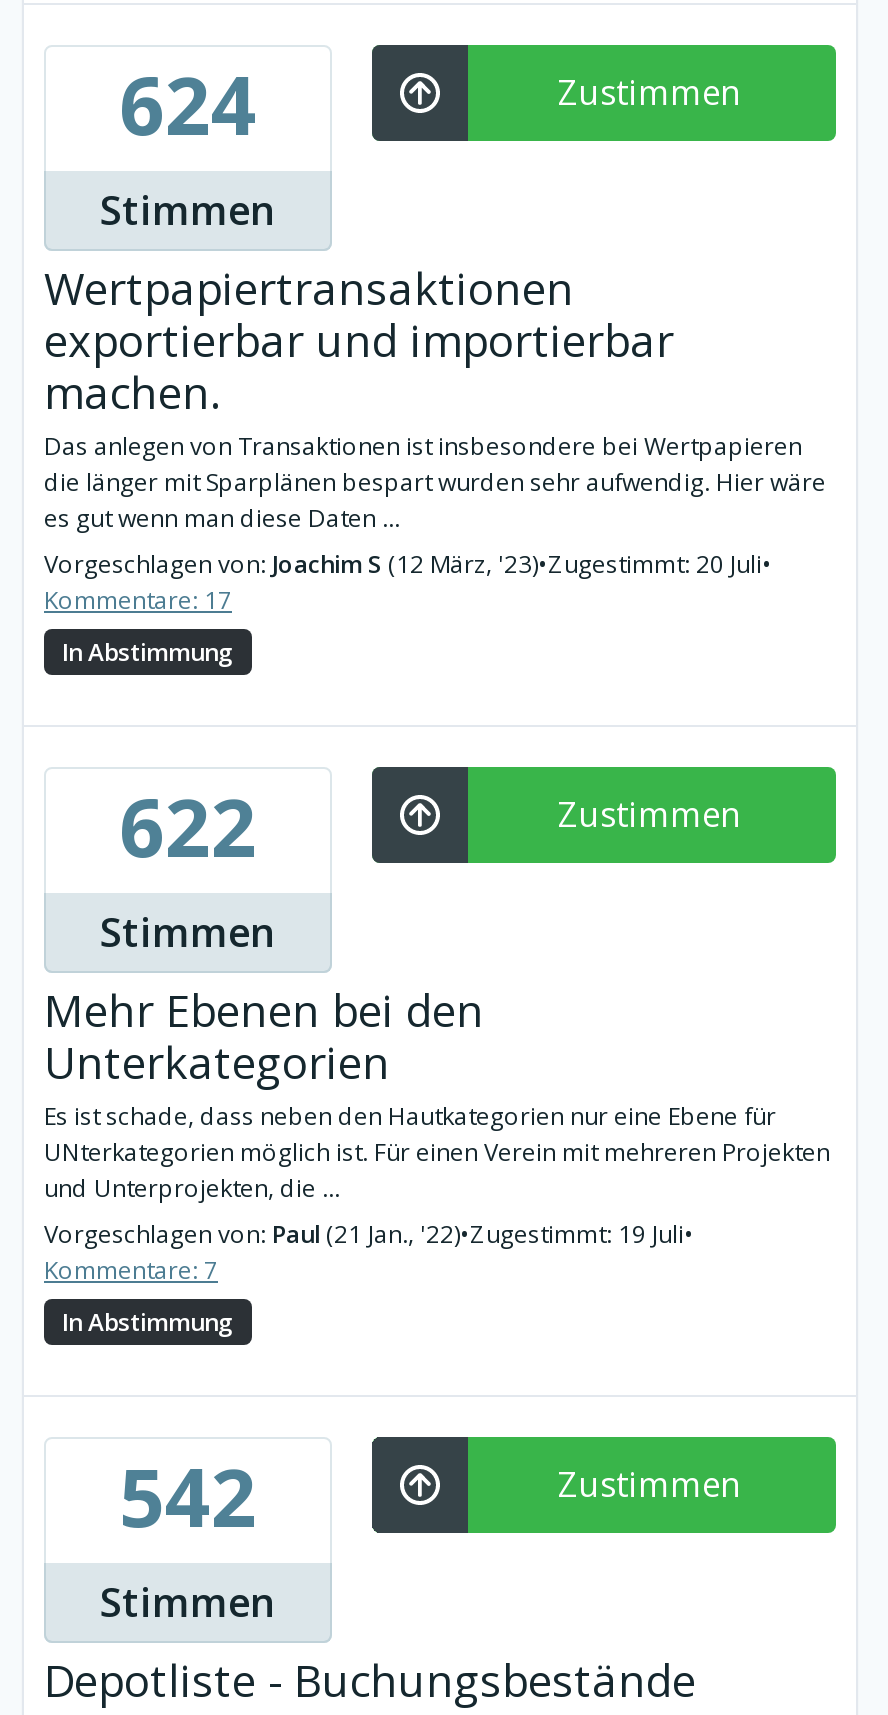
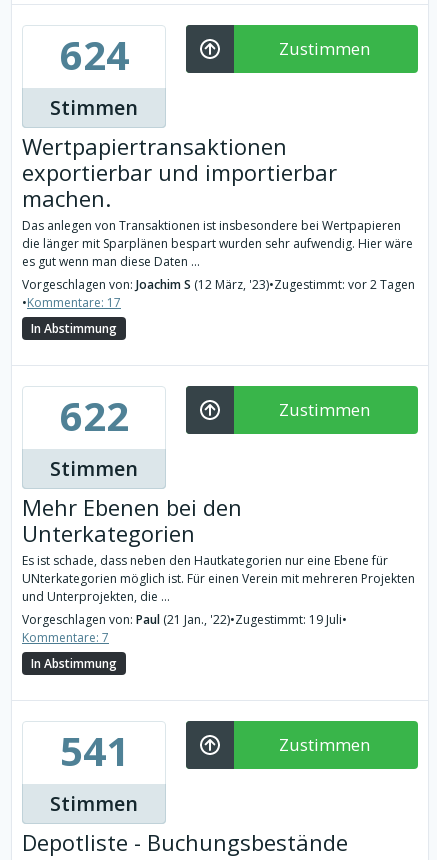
- Vorgeschlagen von: Joachim S (12 März, '23)•Zugestimmt: 20 Juli•
- Kommentare: 17
+ Vorgeschlagen von: Joachim S (12 März, '23)•Zugestimmt: vor 2 Tagen
+ •Kommentare: 17

- 542
+ 541
